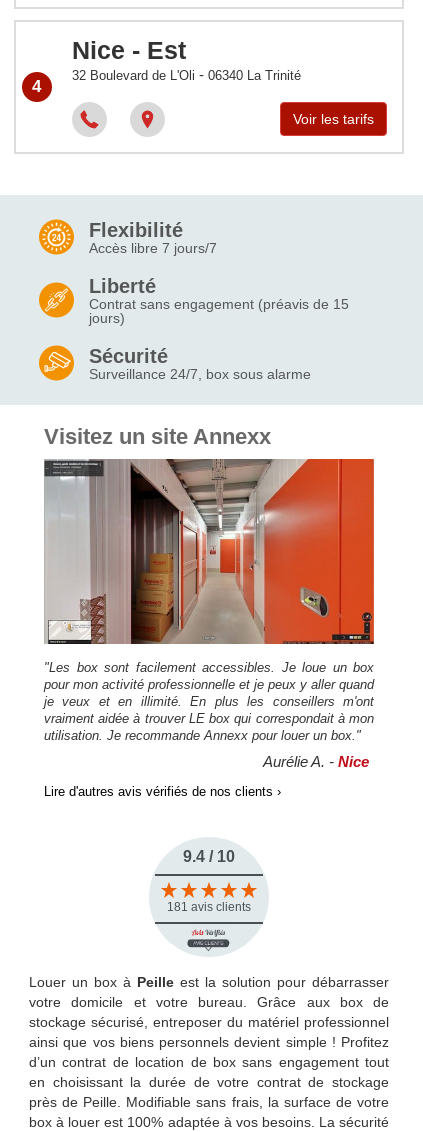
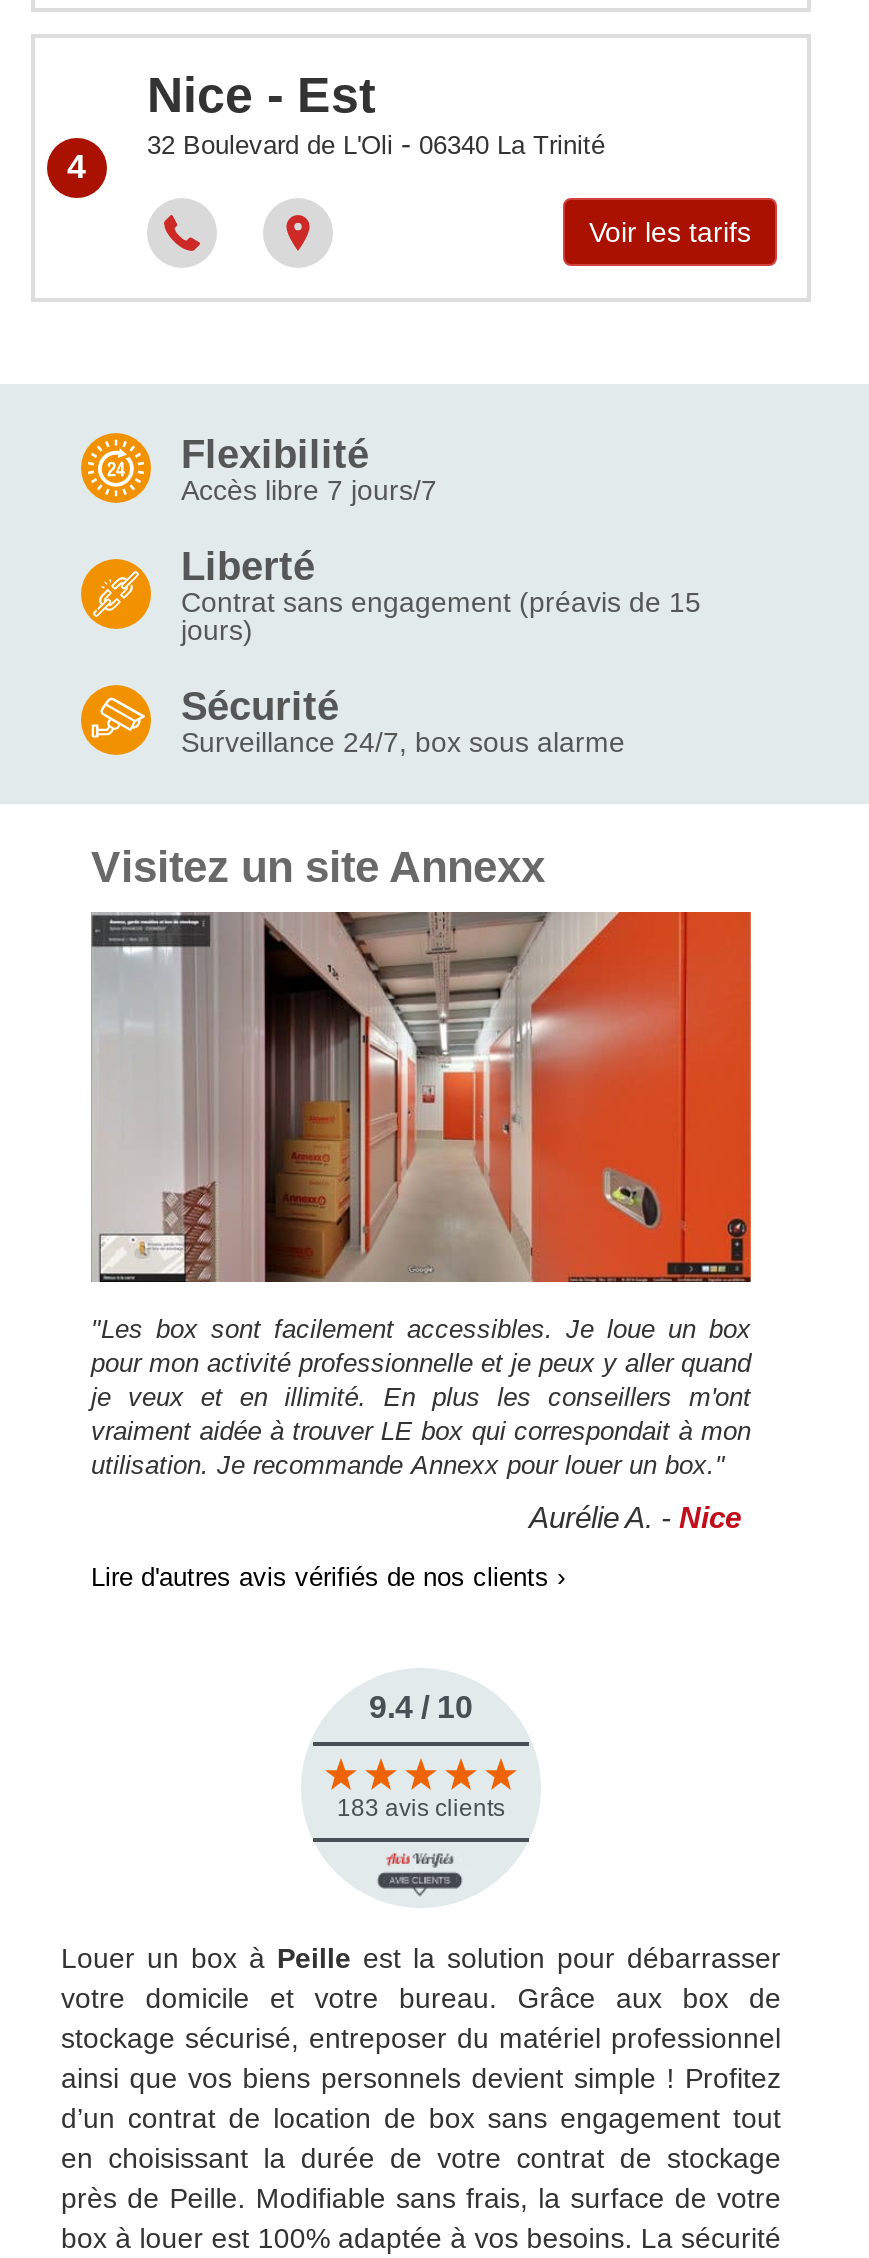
- 181 avis clients
+ 183 avis clients
